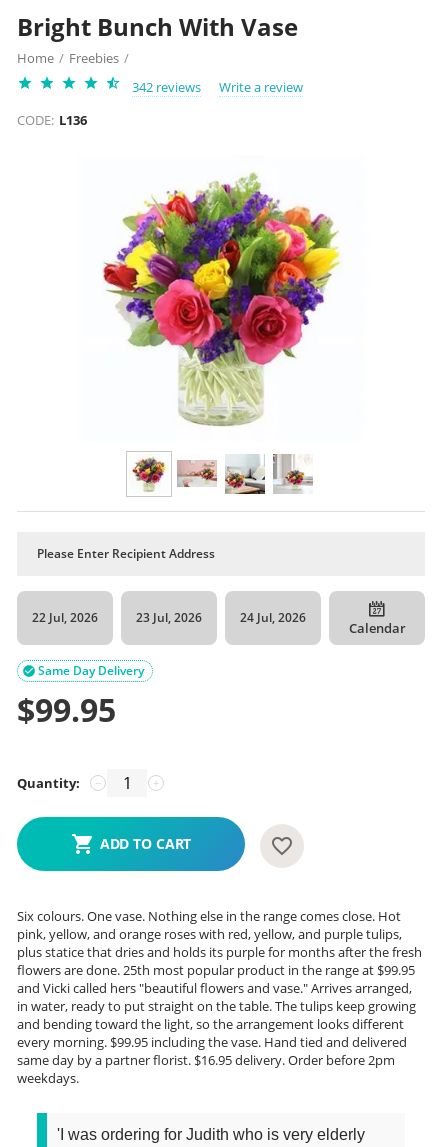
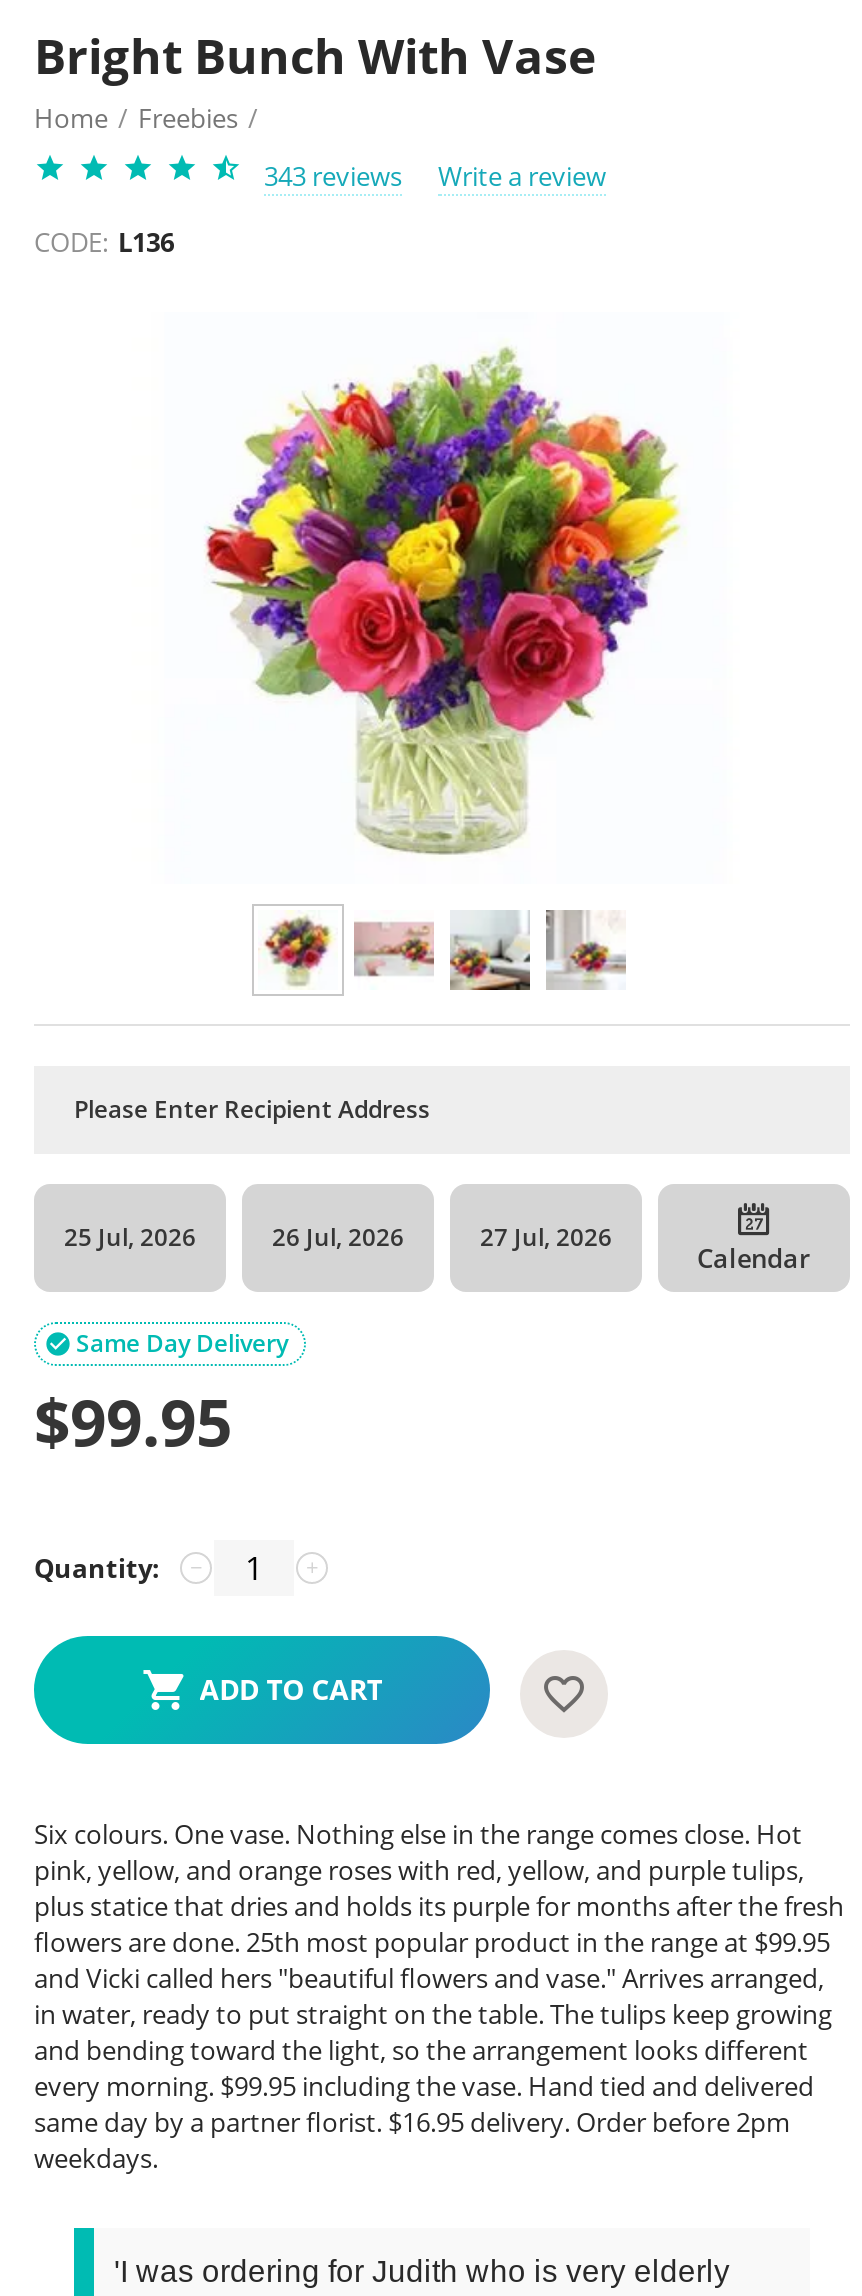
- 342 reviews Write a review
+ 343 reviews Write a review

- 22 Jul, 2026
+ 25 Jul, 2026

- 23 Jul, 2026
+ 26 Jul, 2026

- 24 Jul, 2026
+ 27 Jul, 2026
